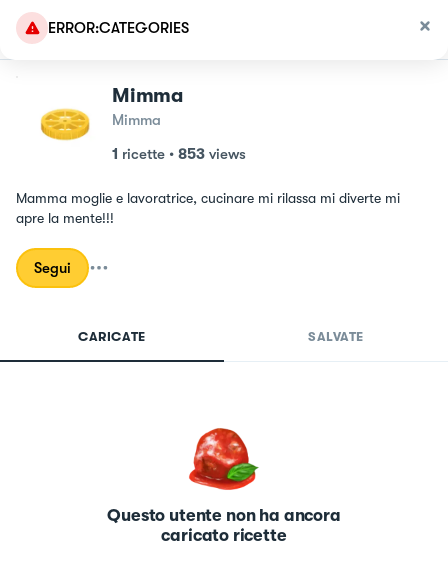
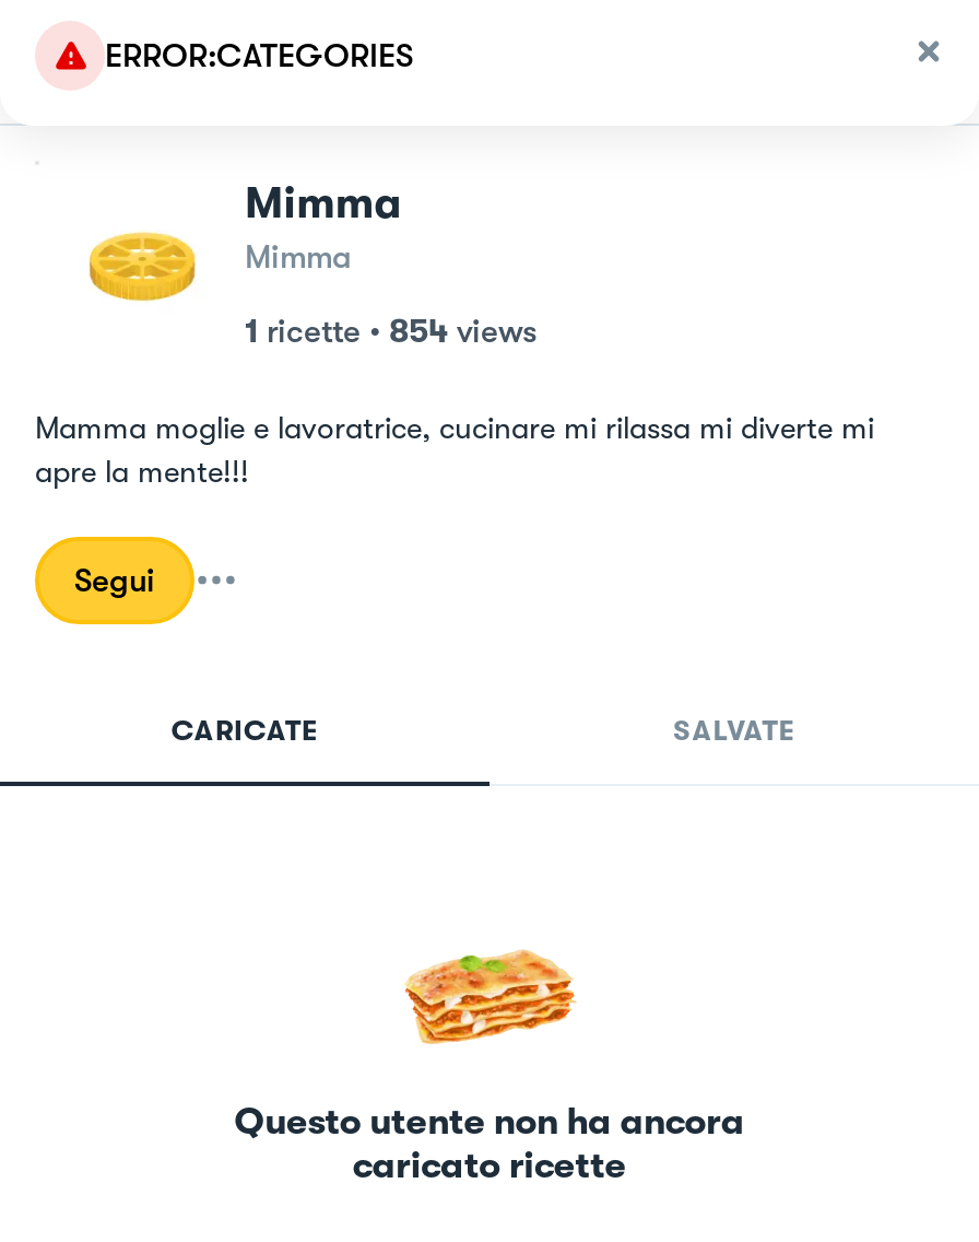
- 1 ricette • 853 views
+ 1 ricette • 854 views

- [image]
+ [image]
